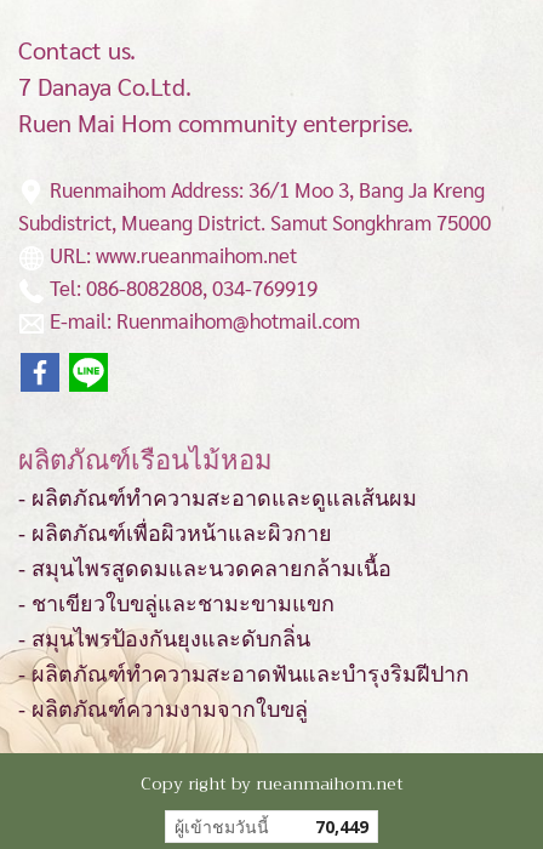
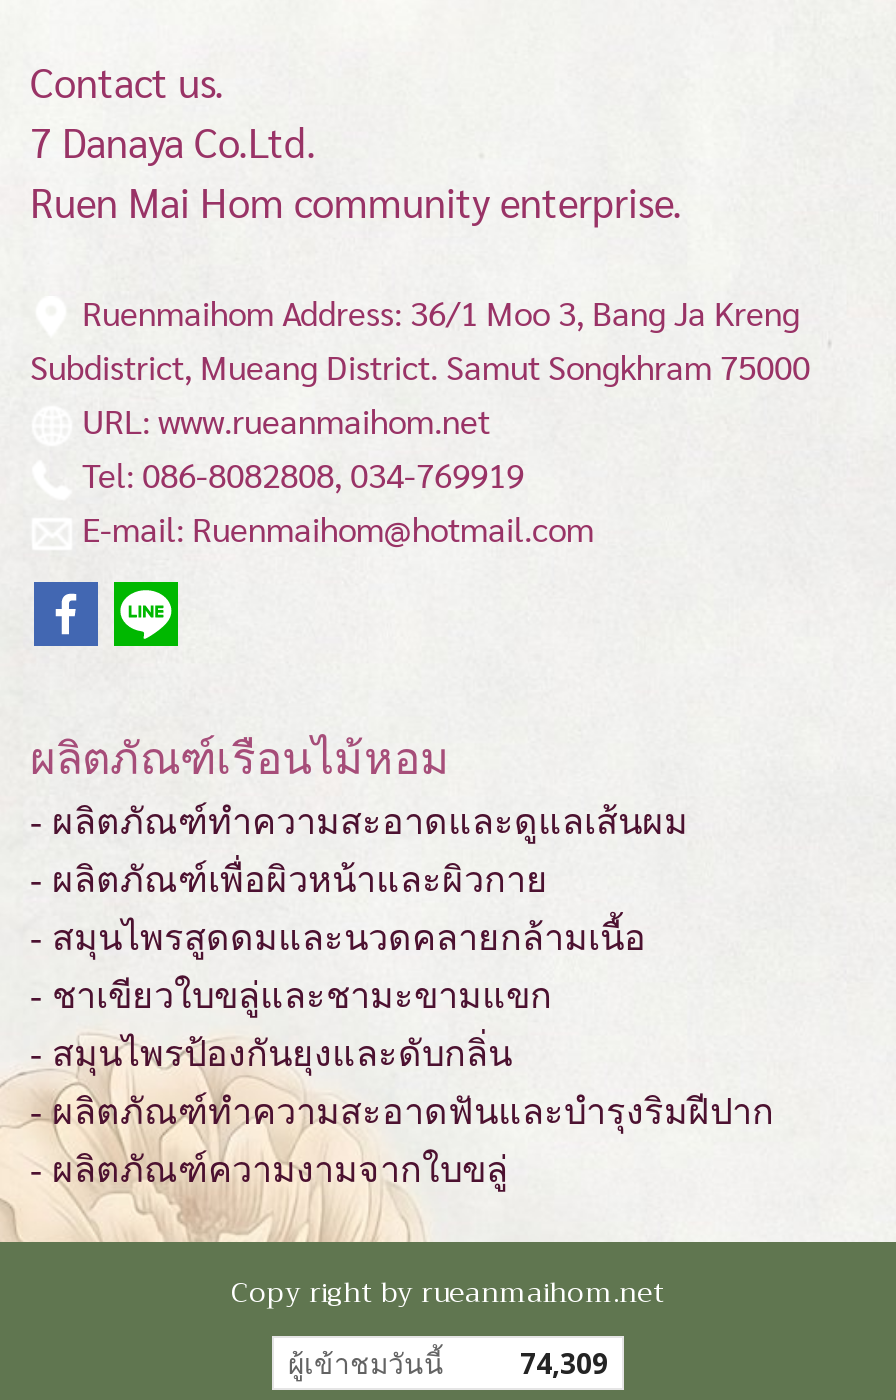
- ผู้เข้าชมวันนี้ 70,449
+ ผู้เข้าชมวันนี้ 74,309
